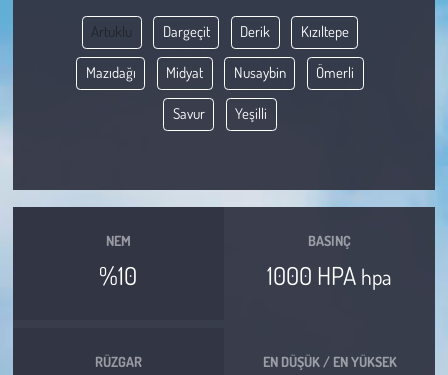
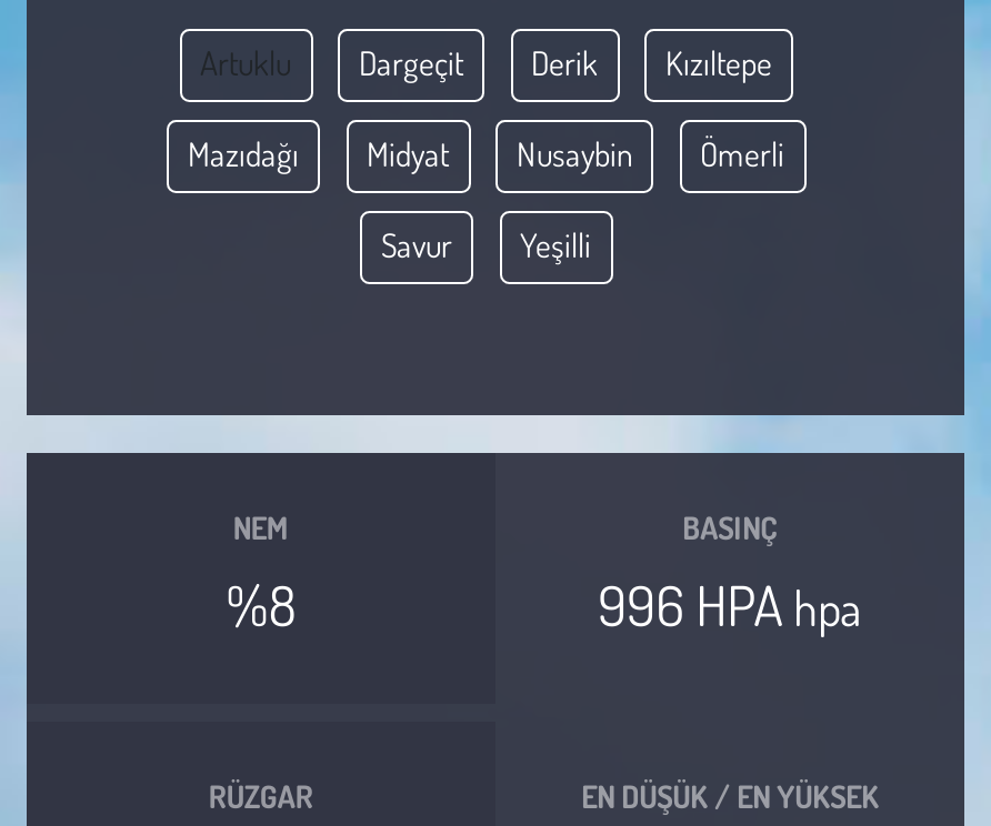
- %10
+ %8

- 1000 HPA hpa
+ 996 HPA hpa
